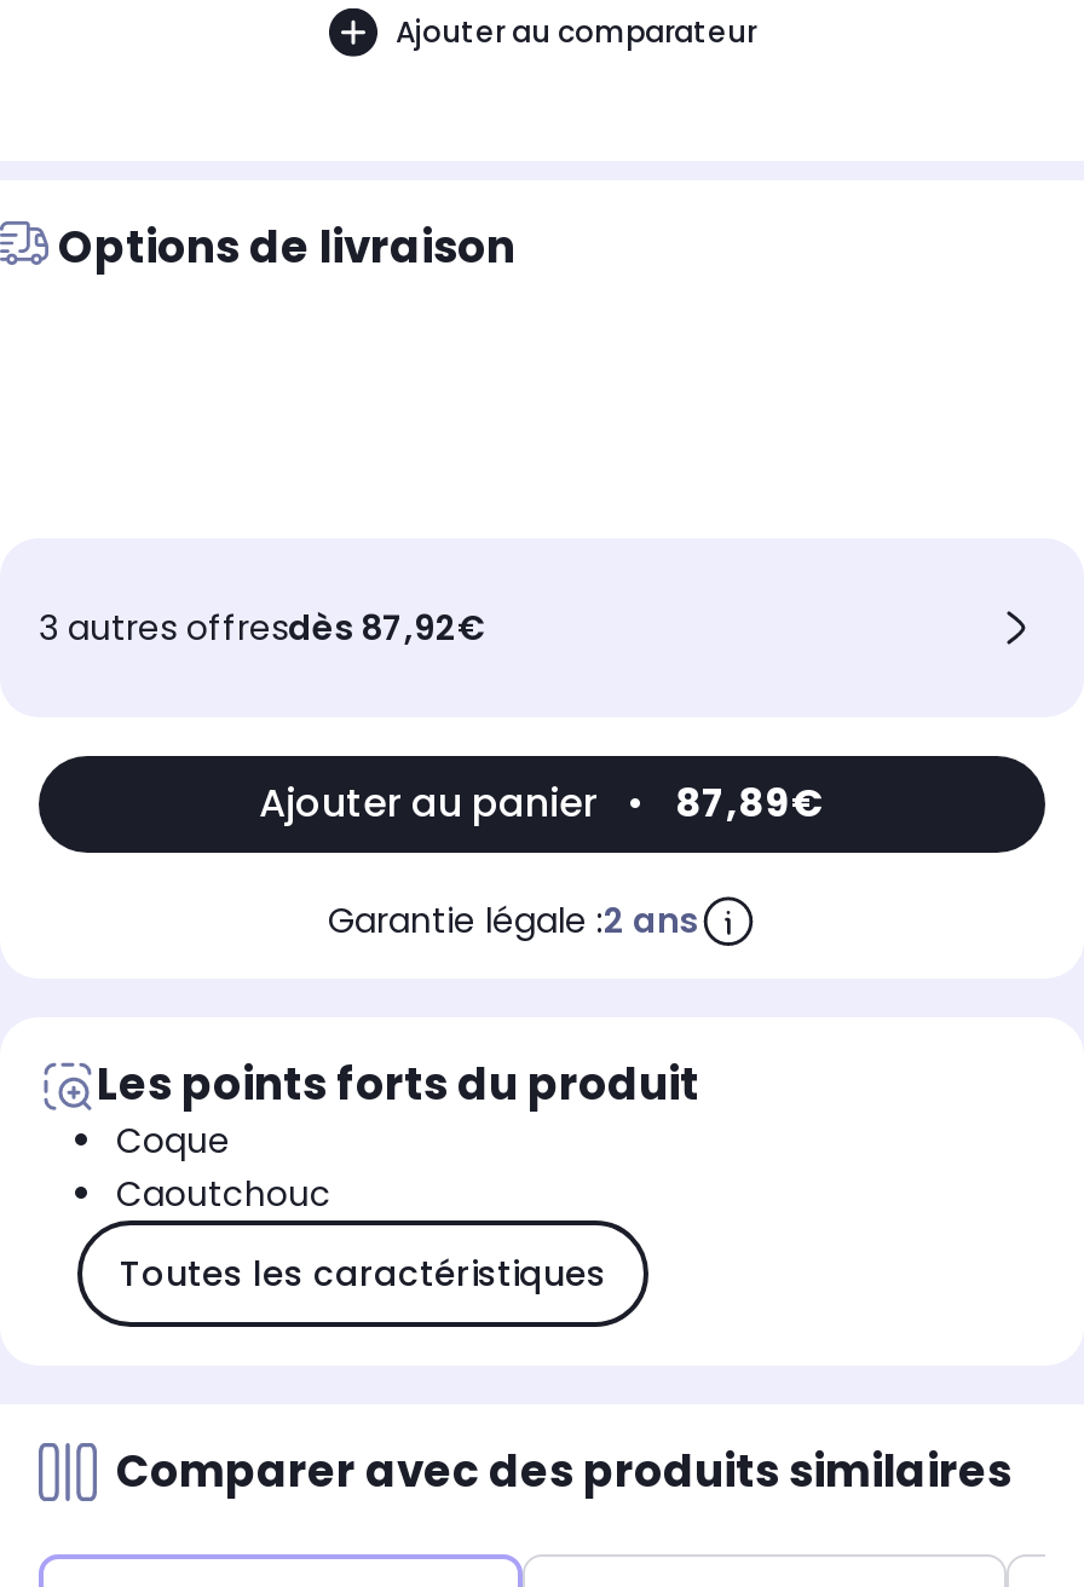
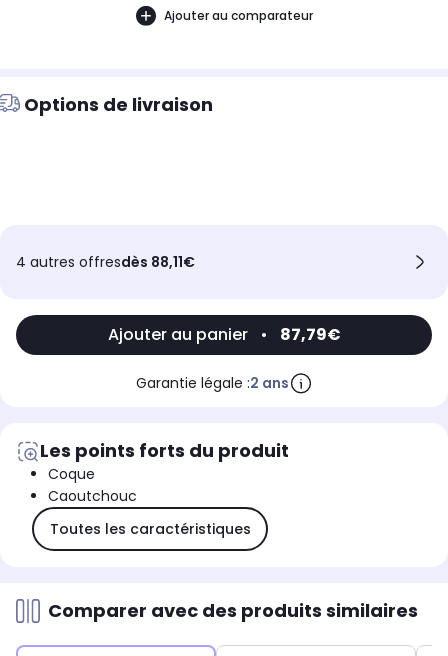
- 3 autres offresdès 87,92€
+ 4 autres offresdès 88,11€

- Ajouter au panier • 87,89€
+ Ajouter au panier • 87,79€
